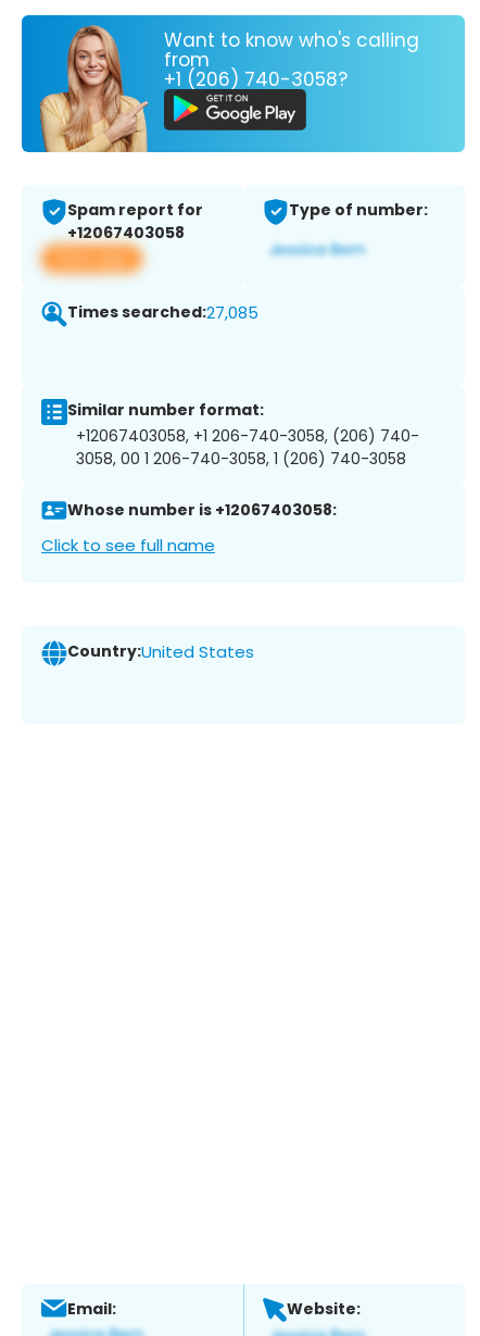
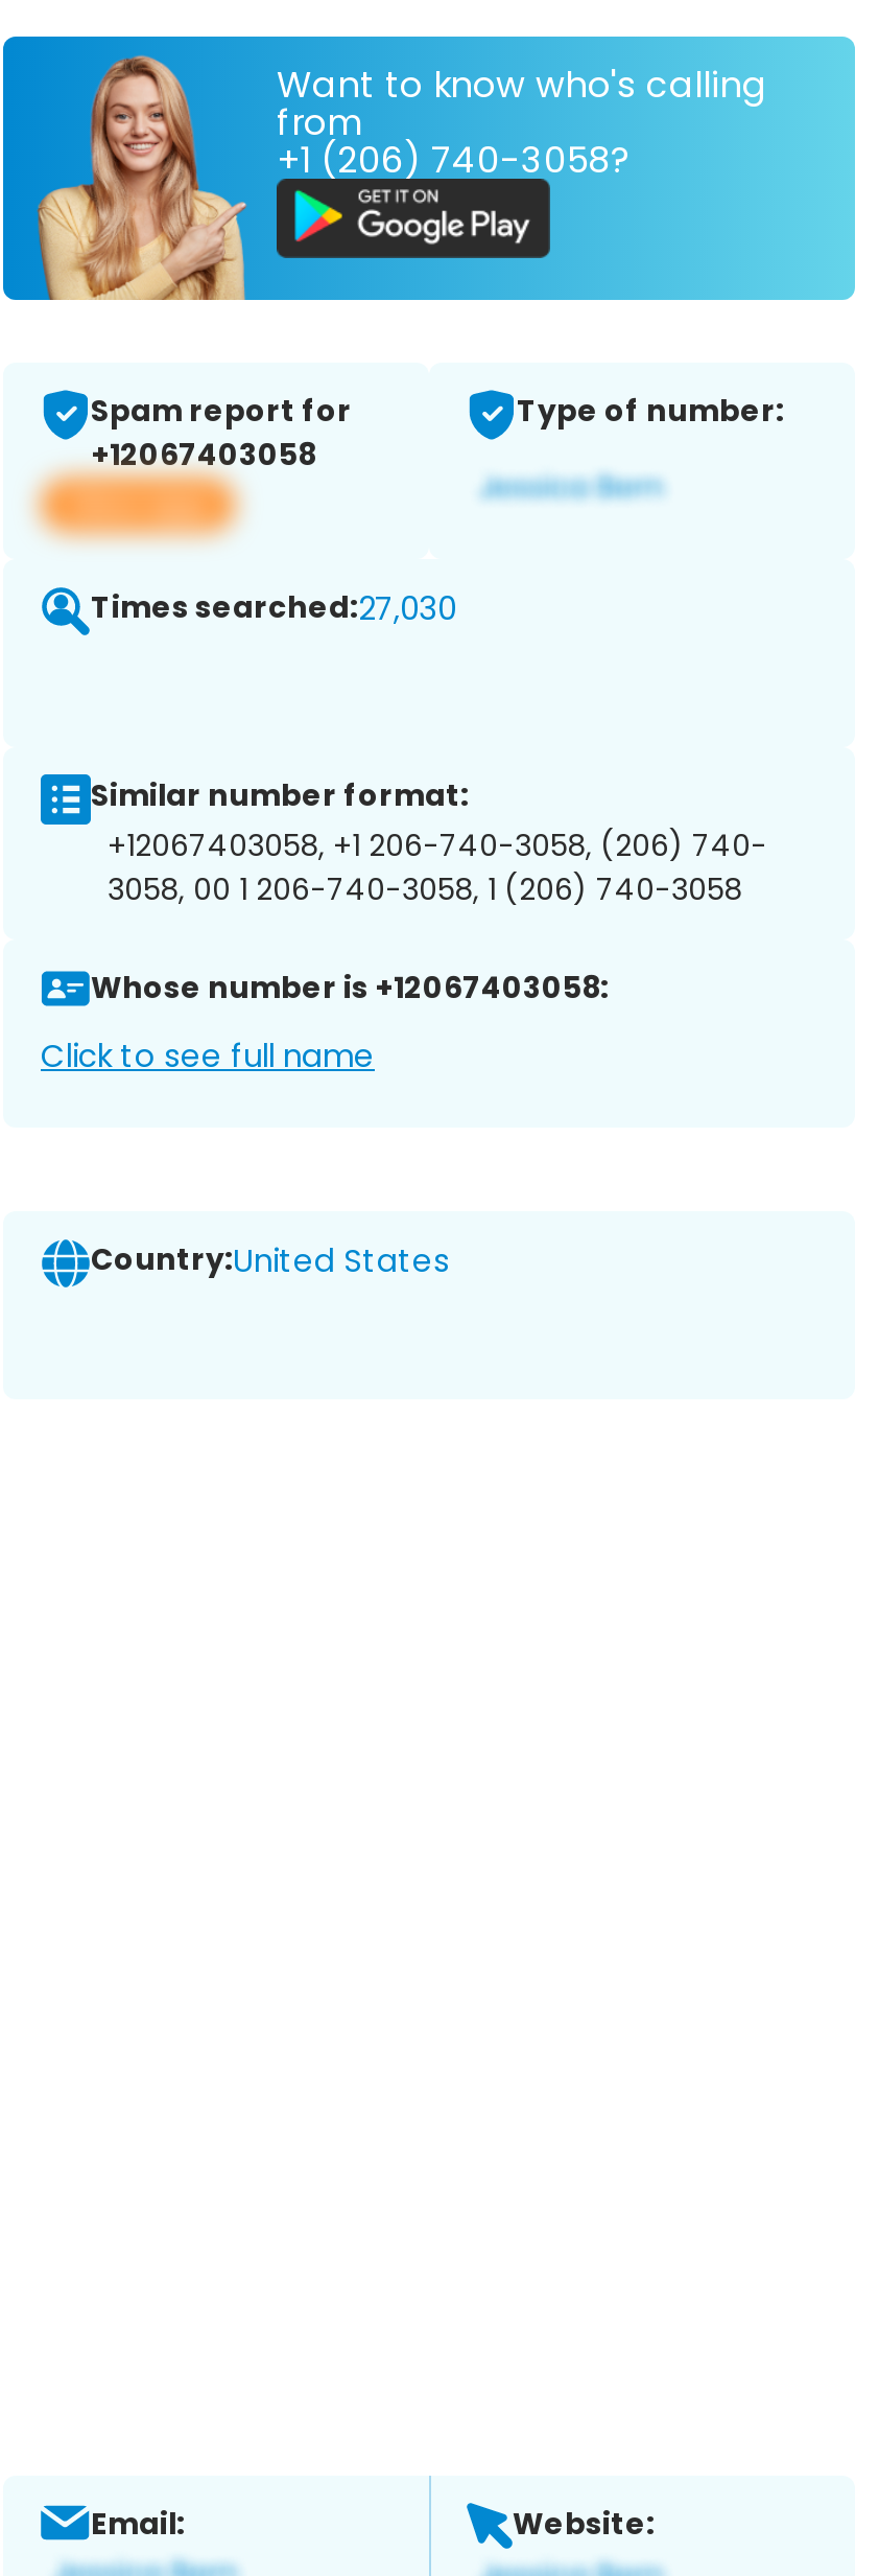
- Times searched:27,085
+ Times searched:27,030
